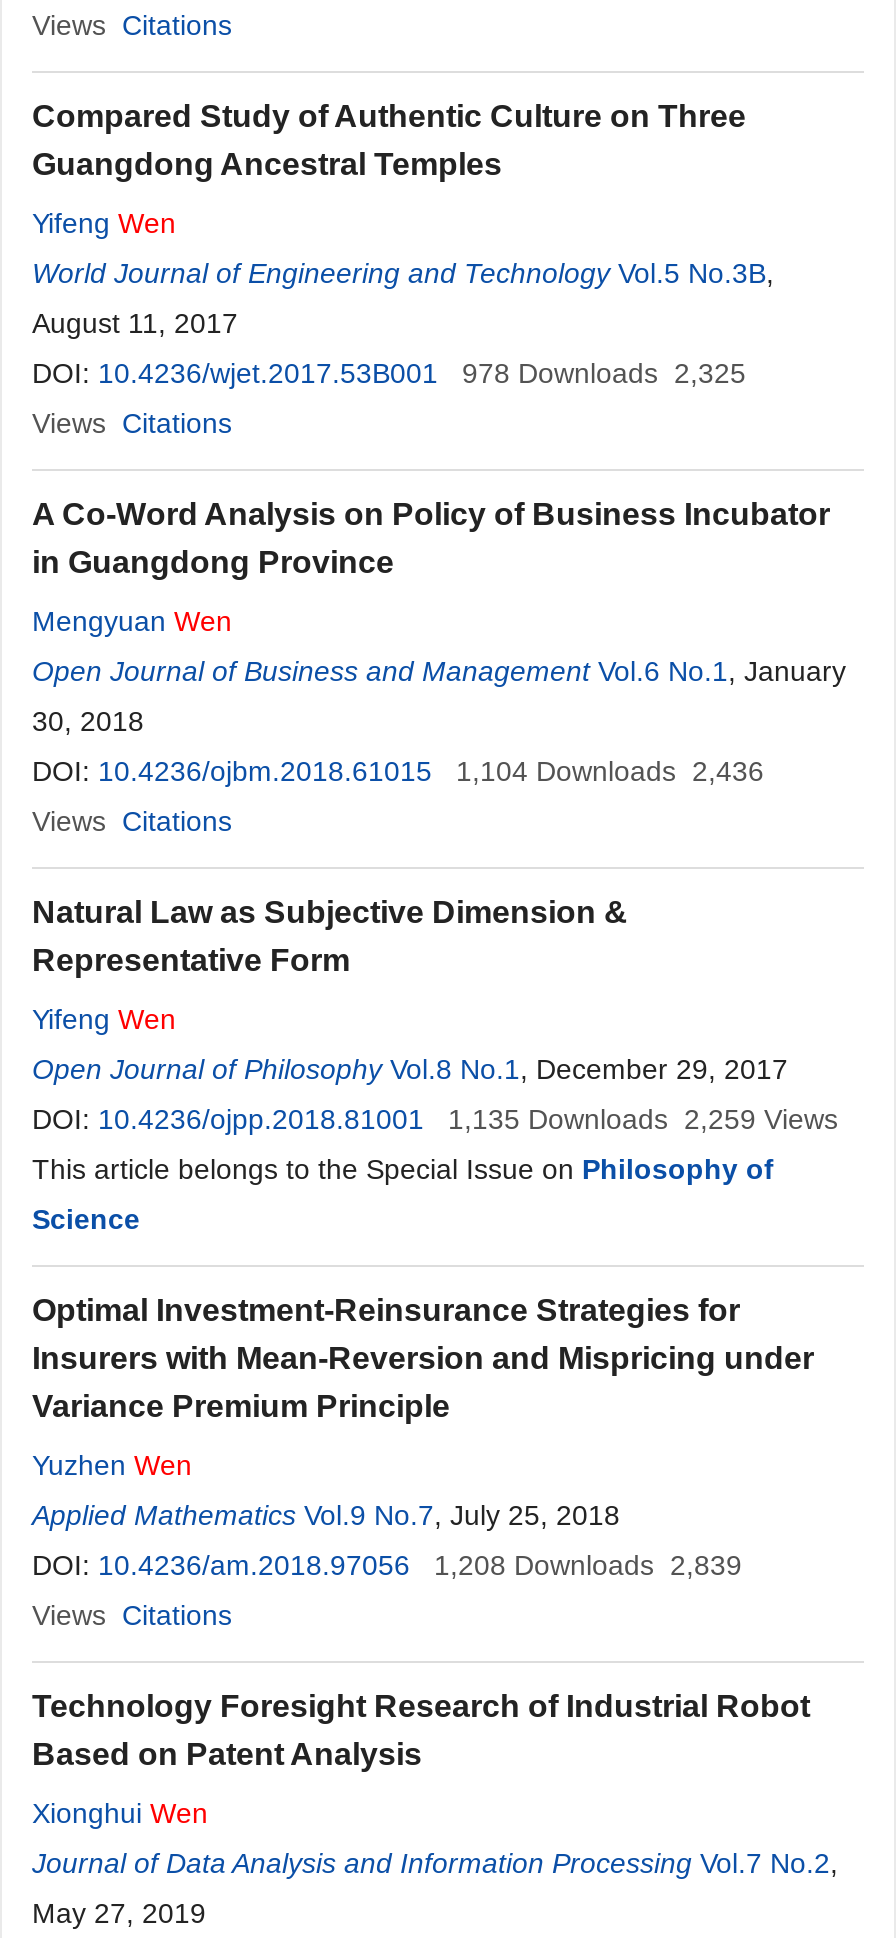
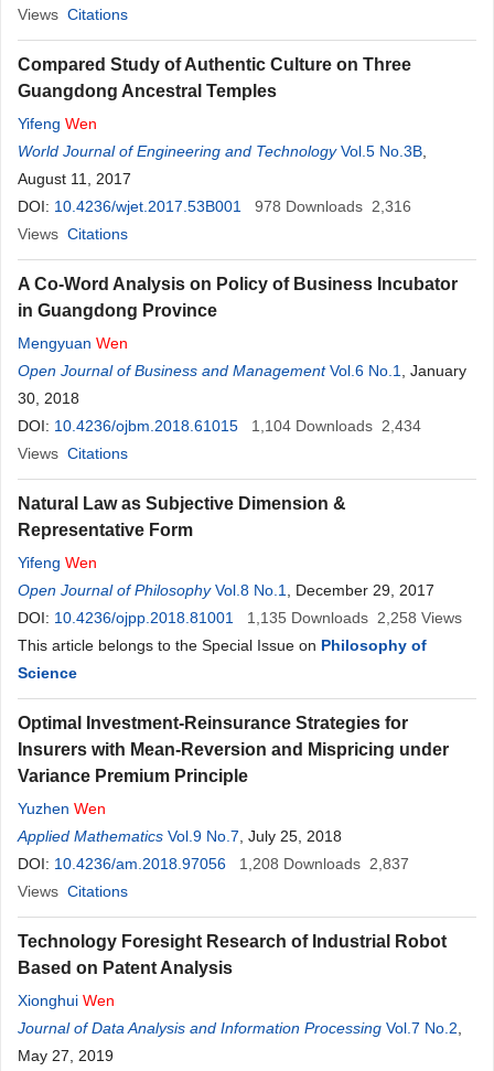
- DOI: 10.4236/wjet.2017.53B001 978 Downloads 2,325
+ DOI: 10.4236/wjet.2017.53B001 978 Downloads 2,316

- DOI: 10.4236/ojbm.2018.61015 1,104 Downloads 2,436
+ DOI: 10.4236/ojbm.2018.61015 1,104 Downloads 2,434

- 1,135 Downloads 2,259 Views
+ 1,135 Downloads 2,258 Views

- DOI: 10.4236/am.2018.97056 1,208 Downloads 2,839
+ DOI: 10.4236/am.2018.97056 1,208 Downloads 2,837
